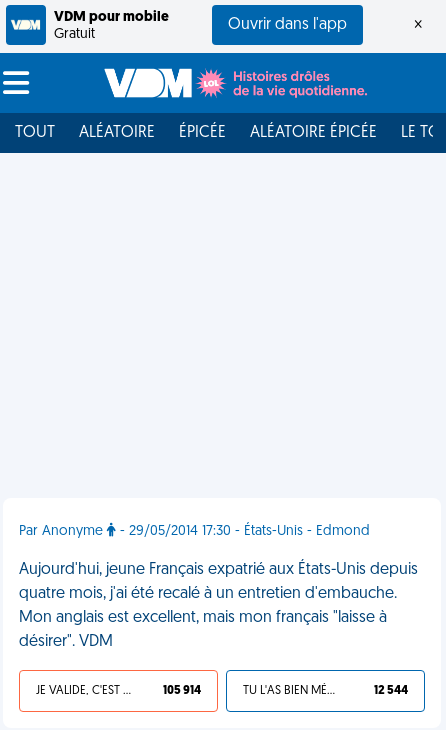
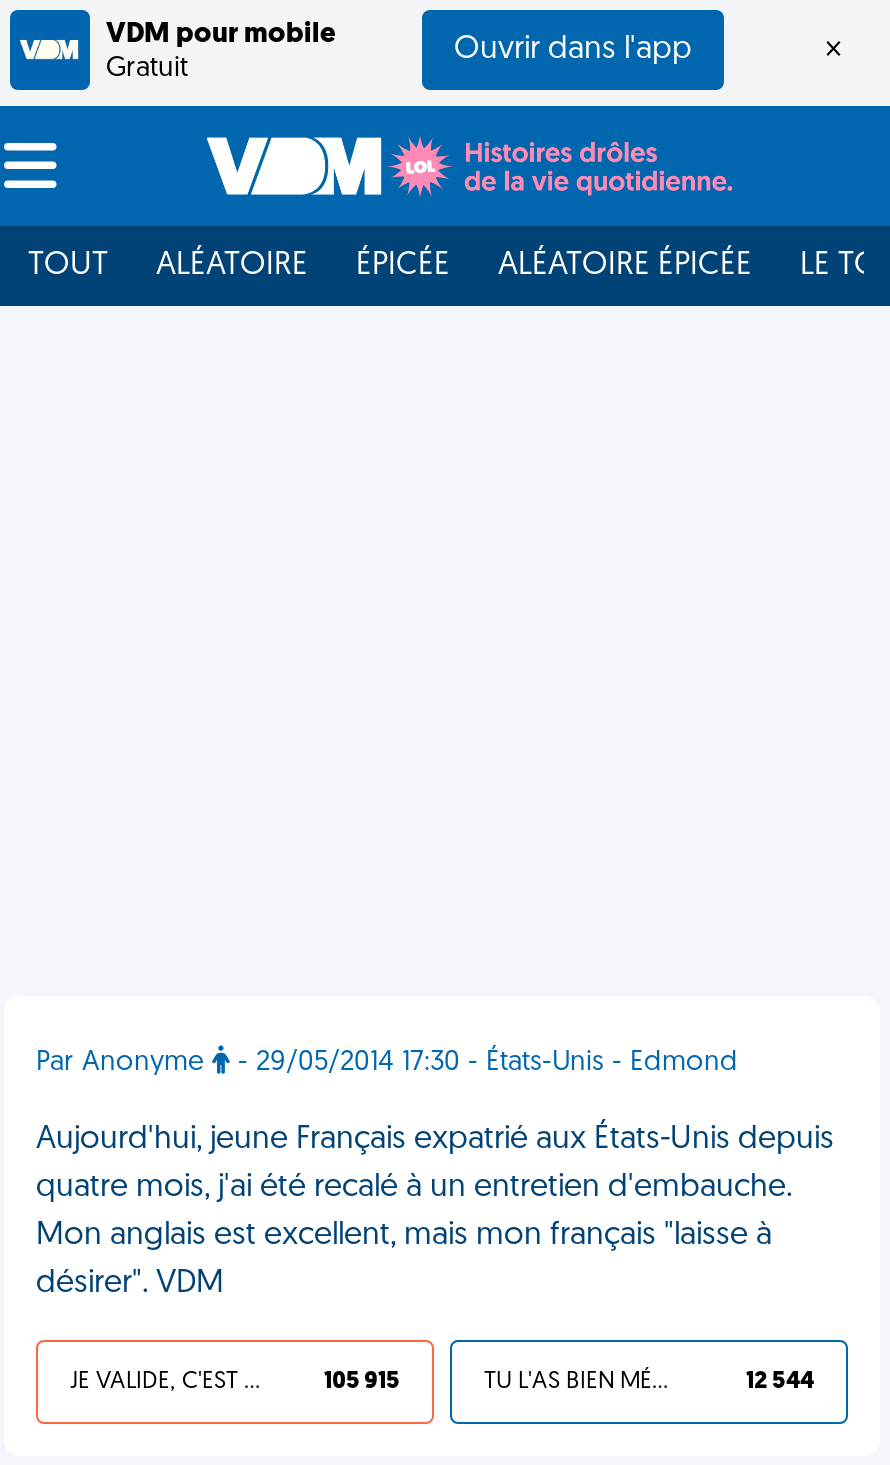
- 105 914
+ 105 915
